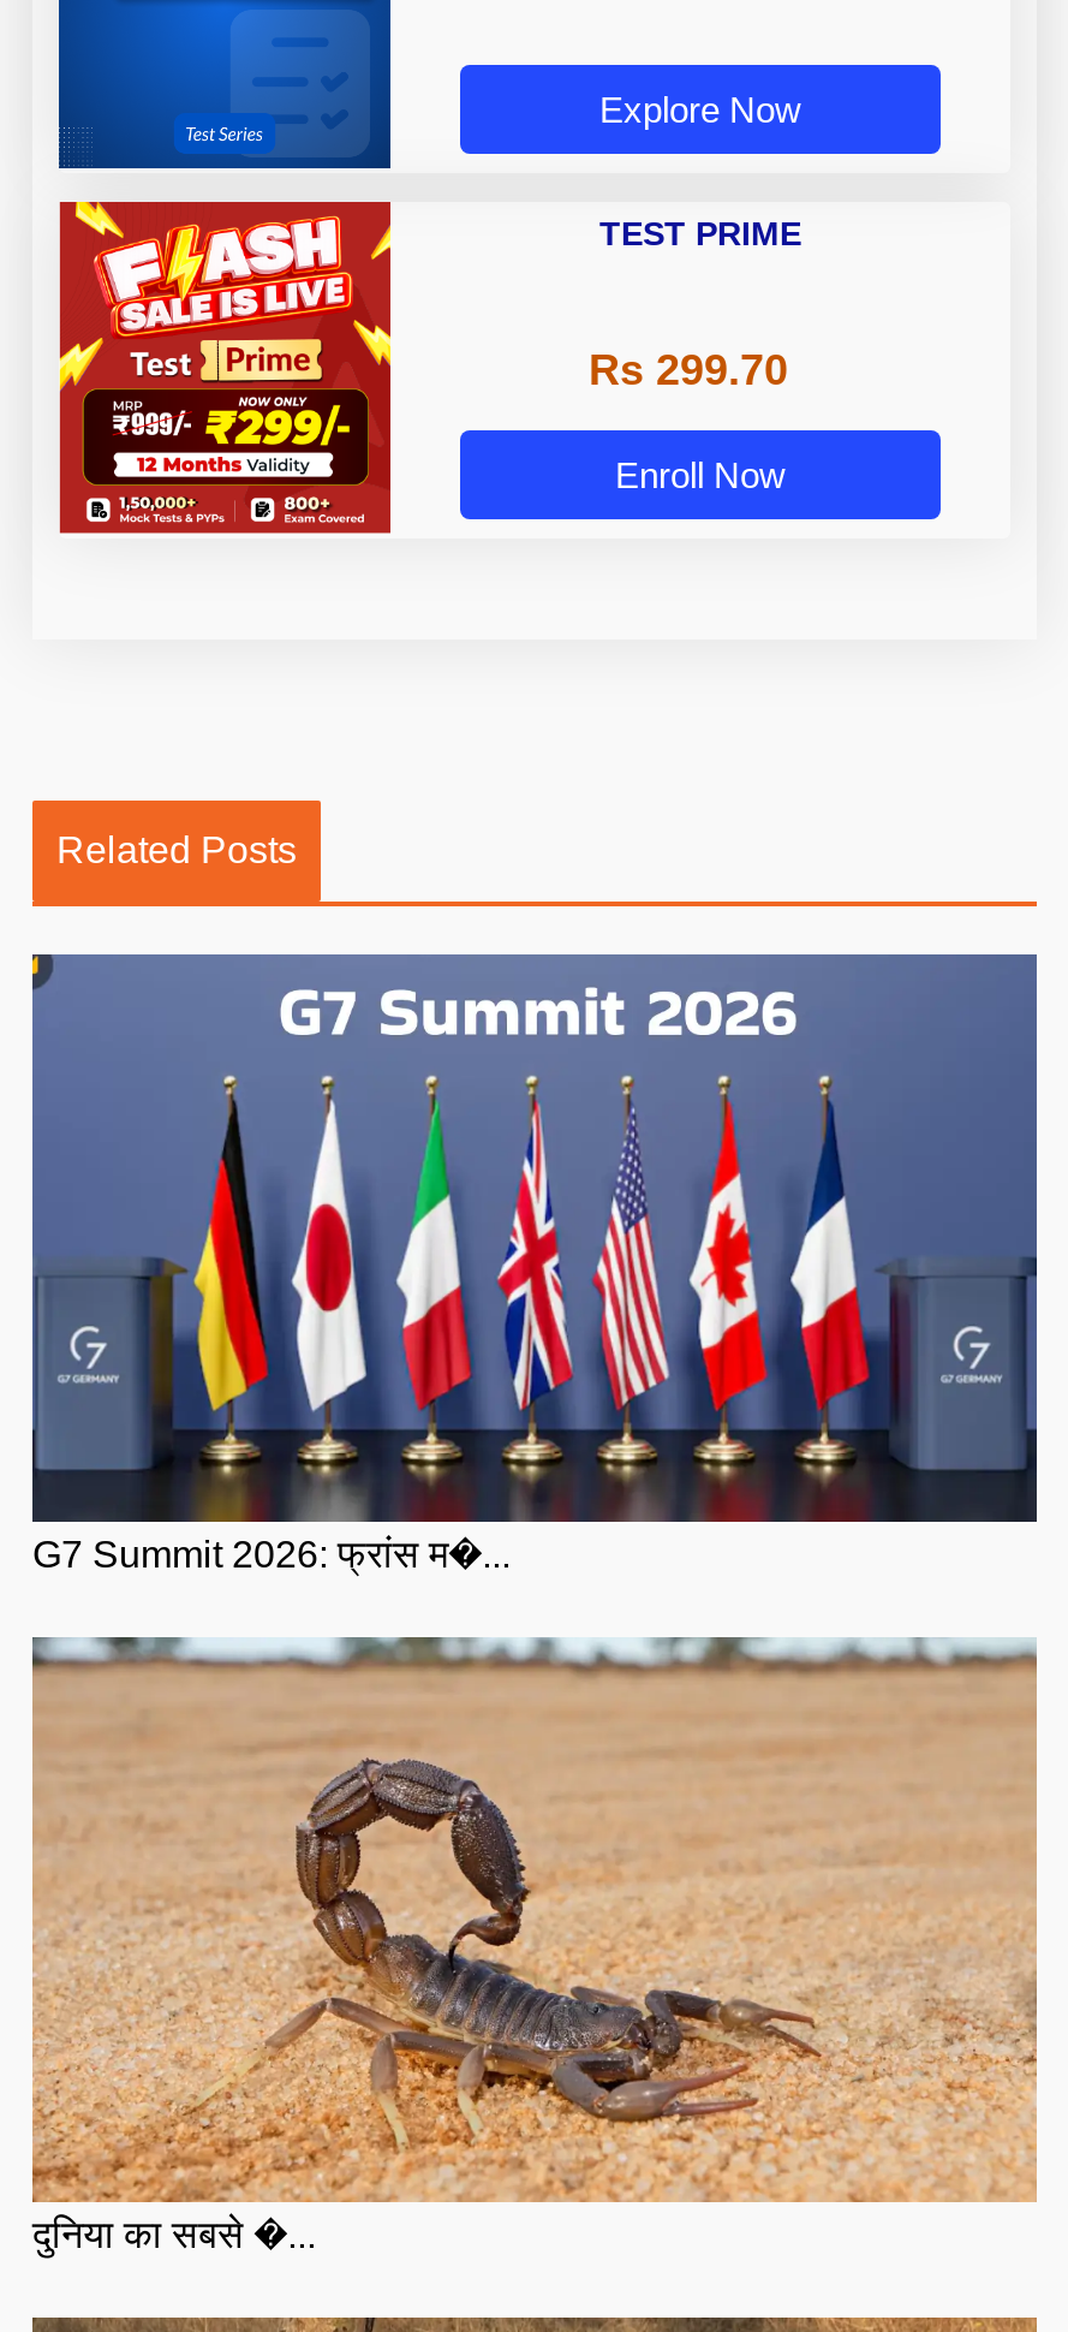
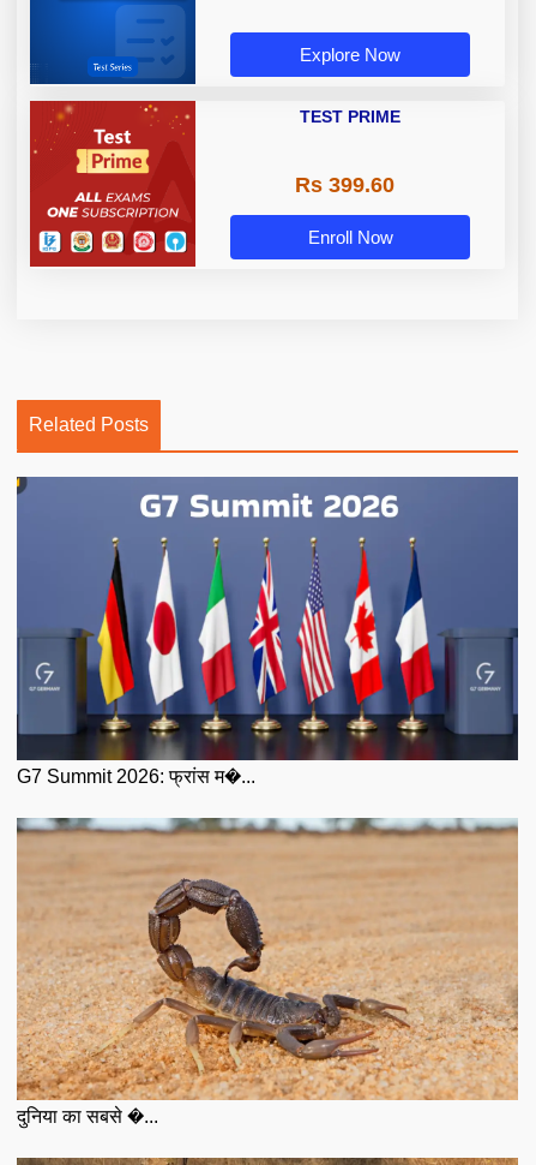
- [image]
+ [image]

- Rs 299.70
+ Rs 399.60
